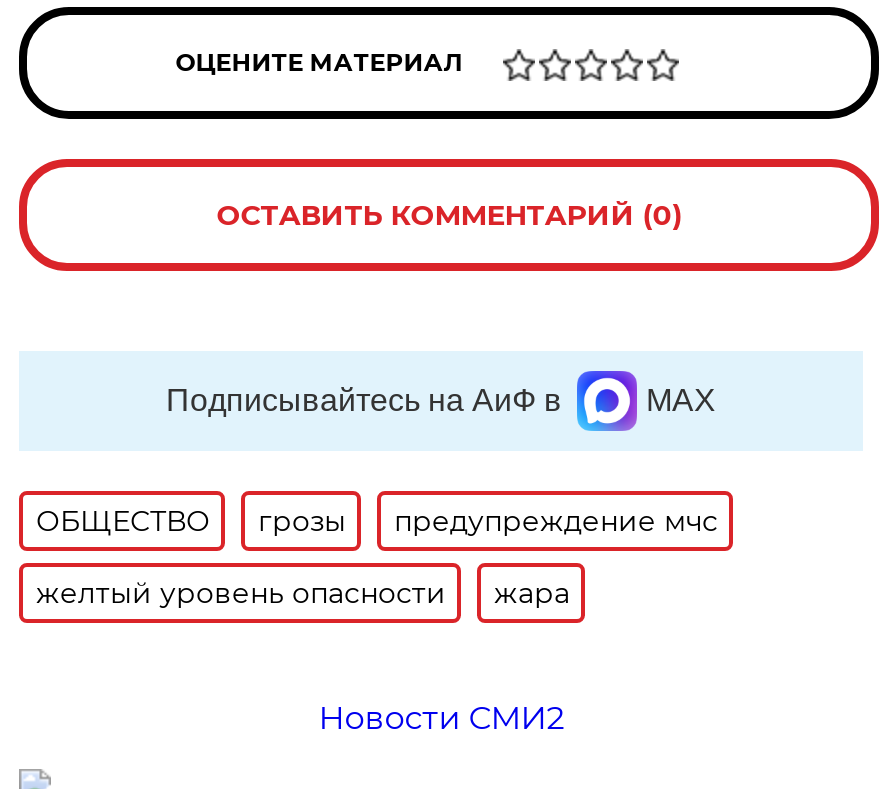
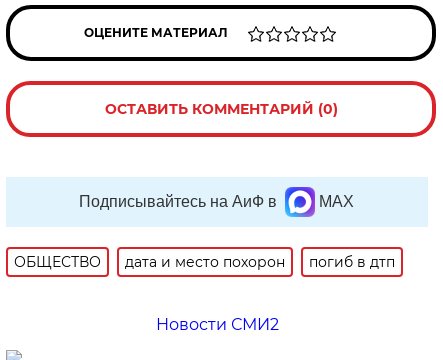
- грозы
- предупреждение мчс
- желтый уровень опасности
- жара
+ дата и место похорон
+ погиб в дтп
